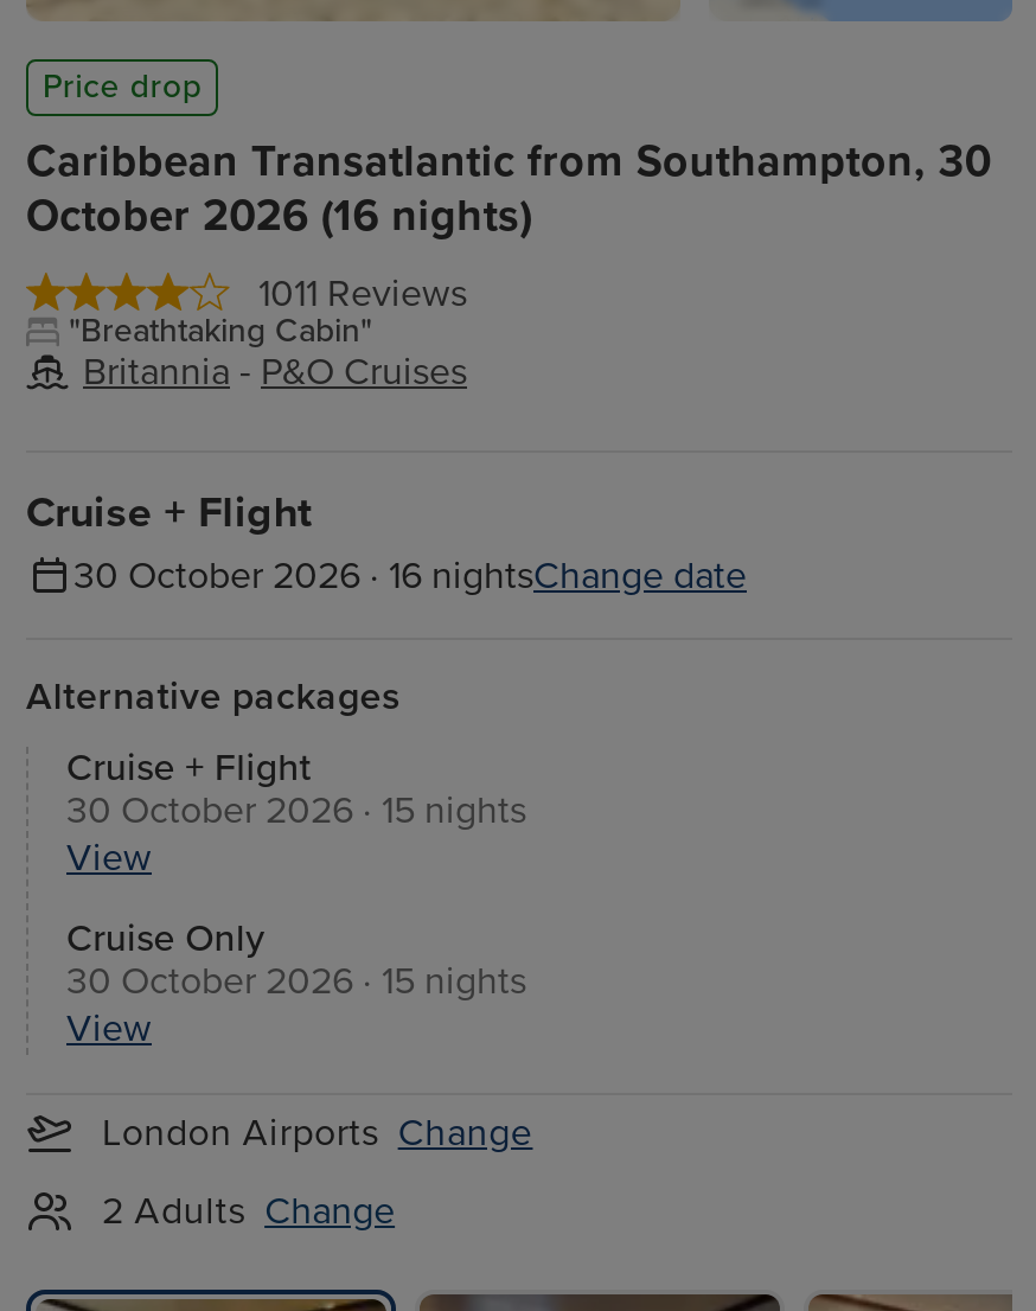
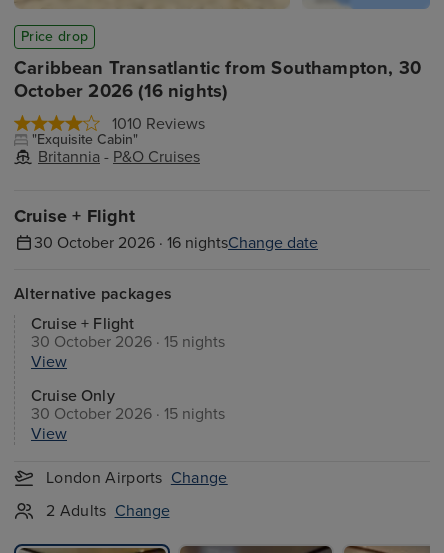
- 1011 Reviews
+ 1010 Reviews

- "Breathtaking Cabin"
+ "Exquisite Cabin"
